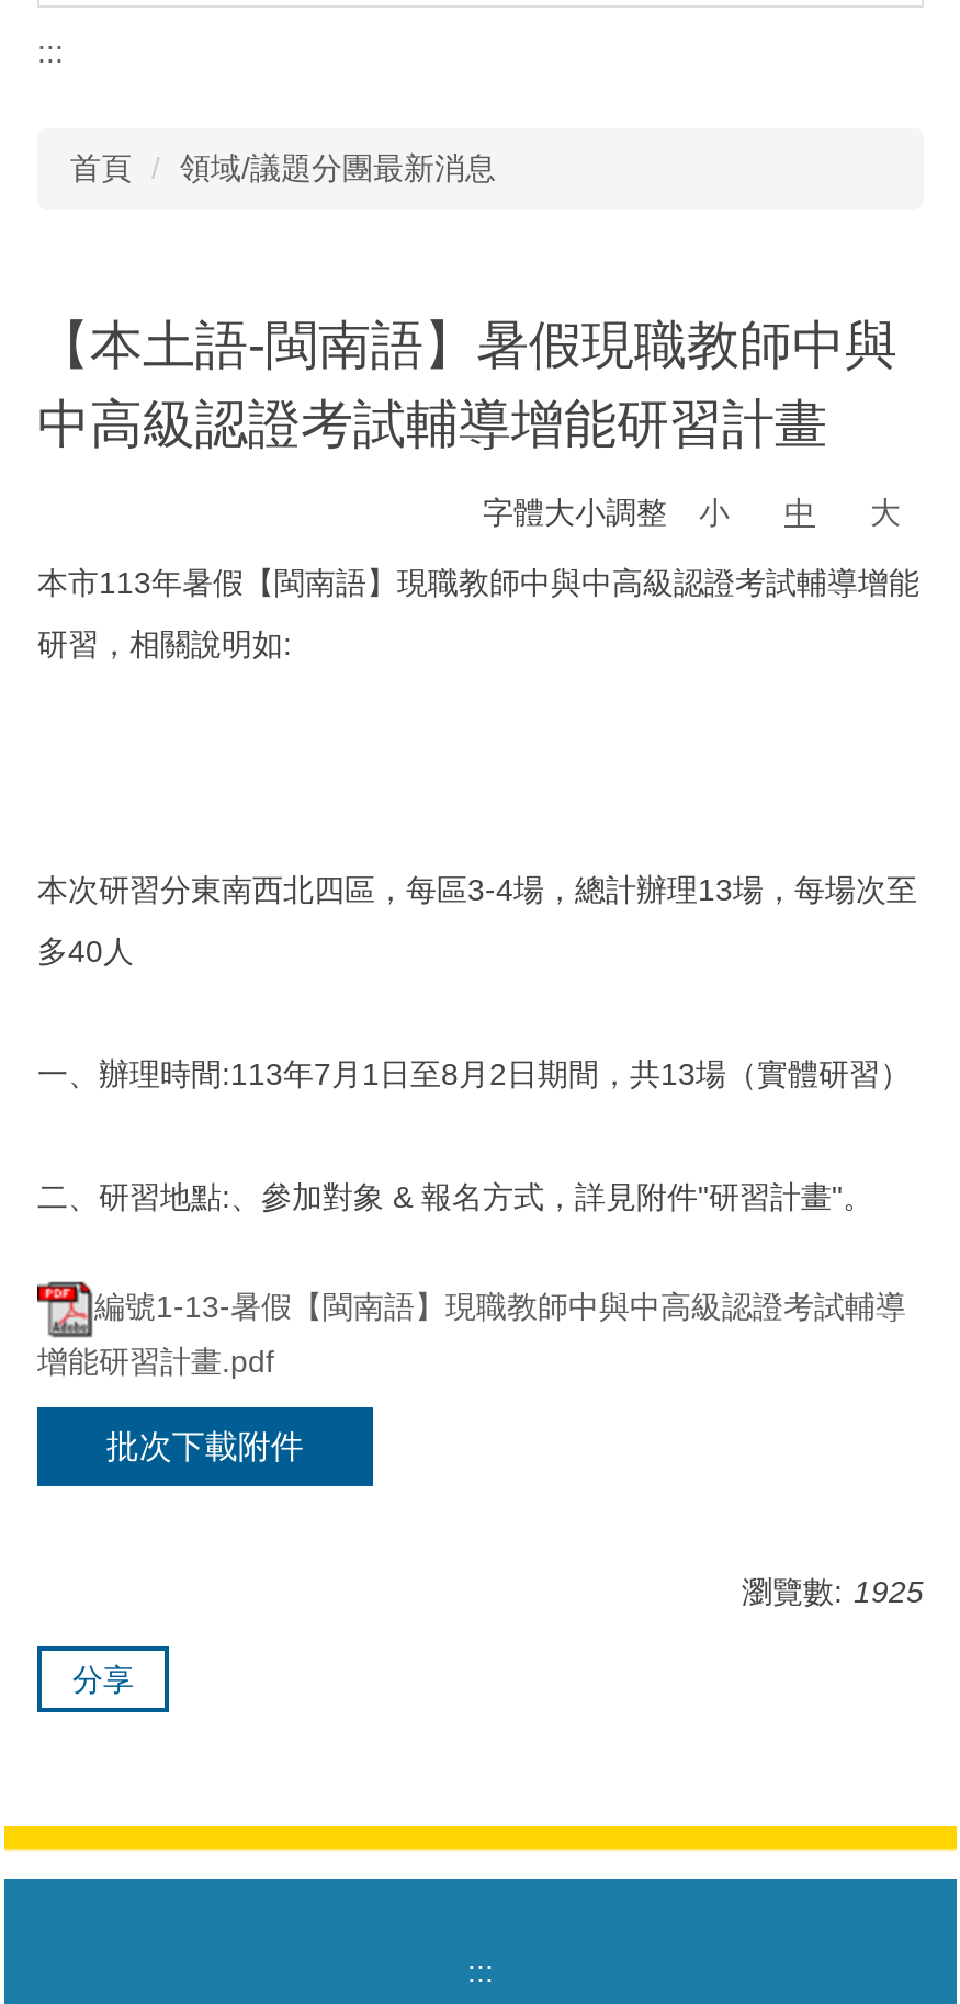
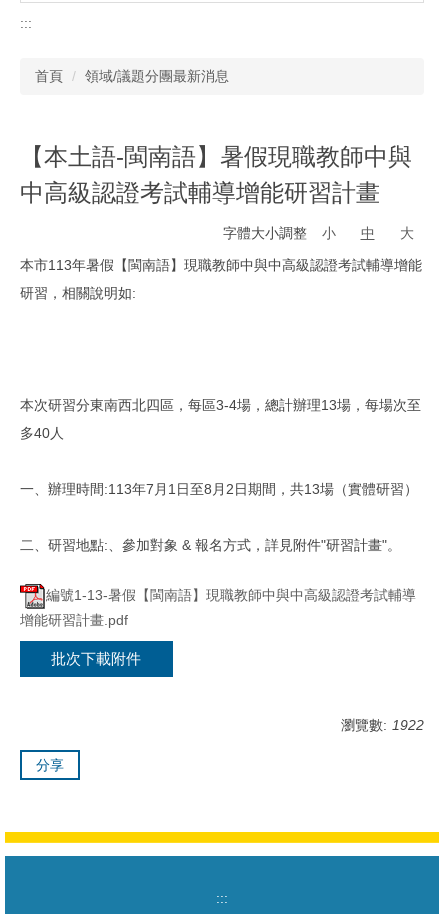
- 瀏覽數: 1925
+ 瀏覽數: 1922
